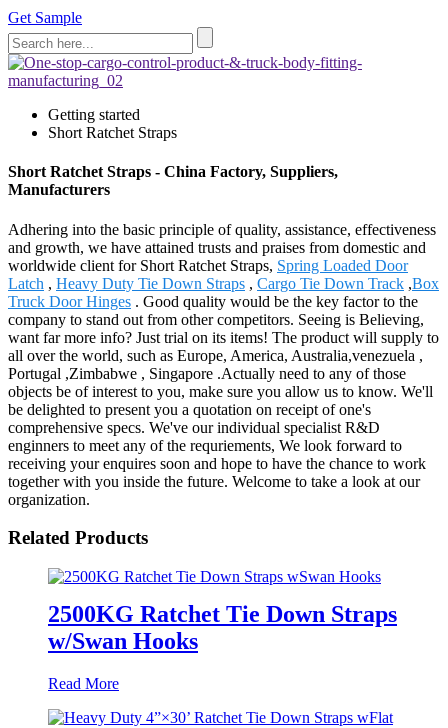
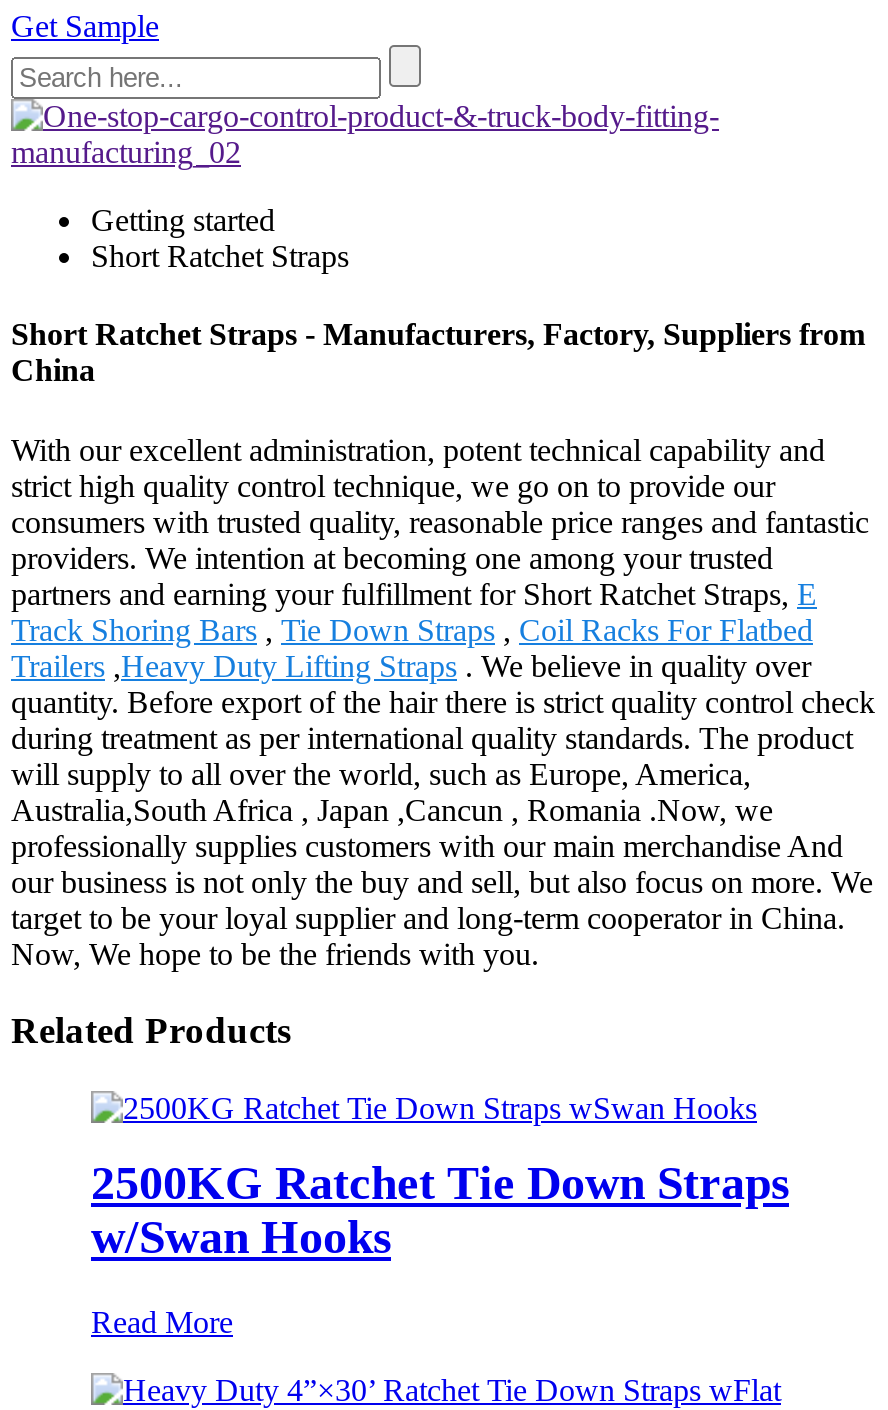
- Short Ratchet Straps - China Factory, Suppliers,
- Manufacturers
+ Short Ratchet Straps - Manufacturers, Factory, Suppliers from
+ China

- Adhering into the basic principle of quality, assistance, effectiveness
- and growth, we have attained trusts and praises from domestic and
- worldwide client for Short Ratchet Straps, Spring Loaded Door
- Latch, Heavy Duty Tie Down Straps, Cargo Tie Down Track, Box
- Truck Door Hinges. Good quality would be the key factor to the
- company to stand out from other competitors. Seeing is Believing,
- want far more info? Just trial on its items! The product will supply to
- all over the world, such as Europe, America, Australia,venezuela ,
- Portugal ,Zimbabwe , Singapore .Actually need to any of those
- objects be of interest to you, make sure you allow us to know. We'll
- be delighted to present you a quotation on receipt of one's
- comprehensive specs. We've our individual specialist R&D
- enginners to meet any of the requriements, We look forward to
- receiving your enquires soon and hope to have the chance to work
- together with you inside the future. Welcome to take a look at our
- organization.
+ With our excellent administration, potent technical capability and
+ strict high quality control technique, we go on to provide our
+ consumers with trusted quality, reasonable price ranges and fantastic
+ providers. We intention at becoming one among your trusted
+ partners and earning your fulfillment for Short Ratchet Straps, E
+ Track Shoring Bars, Tie Down Straps, Coil Racks For Flatbed
+ Trailers, Heavy Duty Lifting Straps. We believe in quality over
+ quantity. Before export of the hair there is strict quality control check
+ during treatment as per international quality standards. The product
+ will supply to all over the world, such as Europe, America,
+ Australia,South Africa , Japan ,Cancun , Romania .Now, we
+ professionally supplies customers with our main merchandise And
+ our business is not only the buy and sell, but also focus on more. We
+ target to be your loyal supplier and long-term cooperator in China.
+ Now, We hope to be the friends with you.
